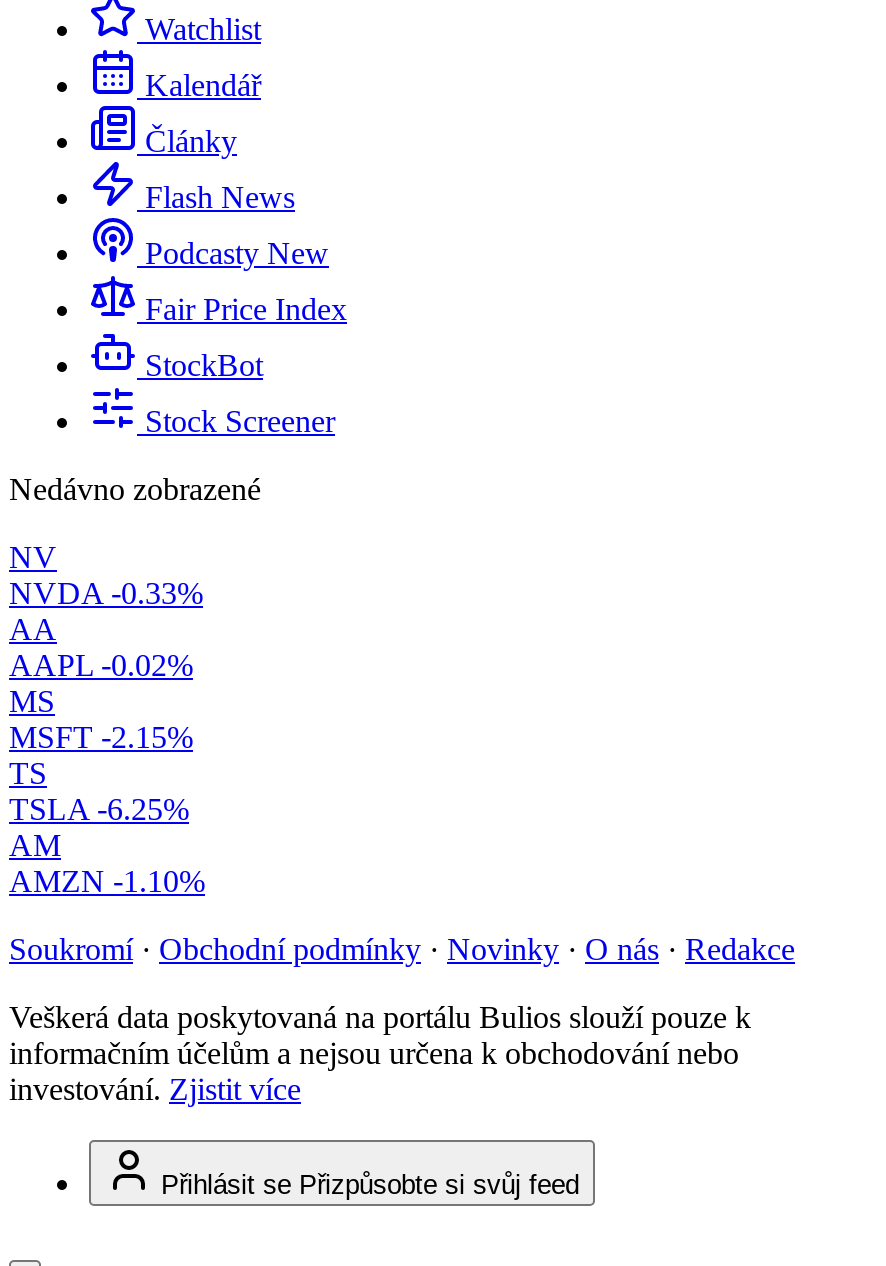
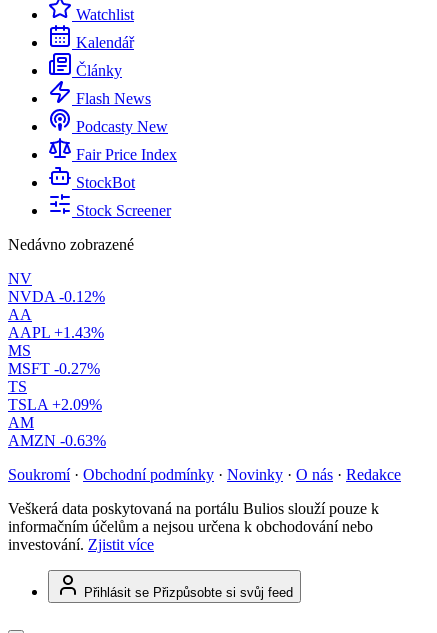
- NVDA -0.33%
+ NVDA -0.12%

- AAPL -0.02%
+ AAPL +1.43%

- MSFT -2.15%
+ MSFT -0.27%

- TSLA -6.25%
+ TSLA +2.09%

- AMZN -1.10%
+ AMZN -0.63%
